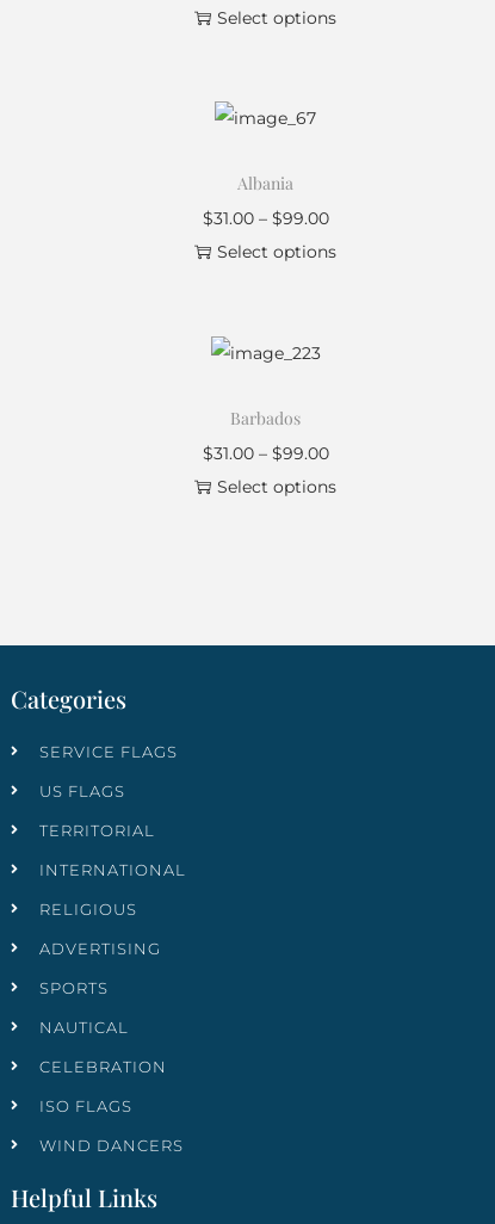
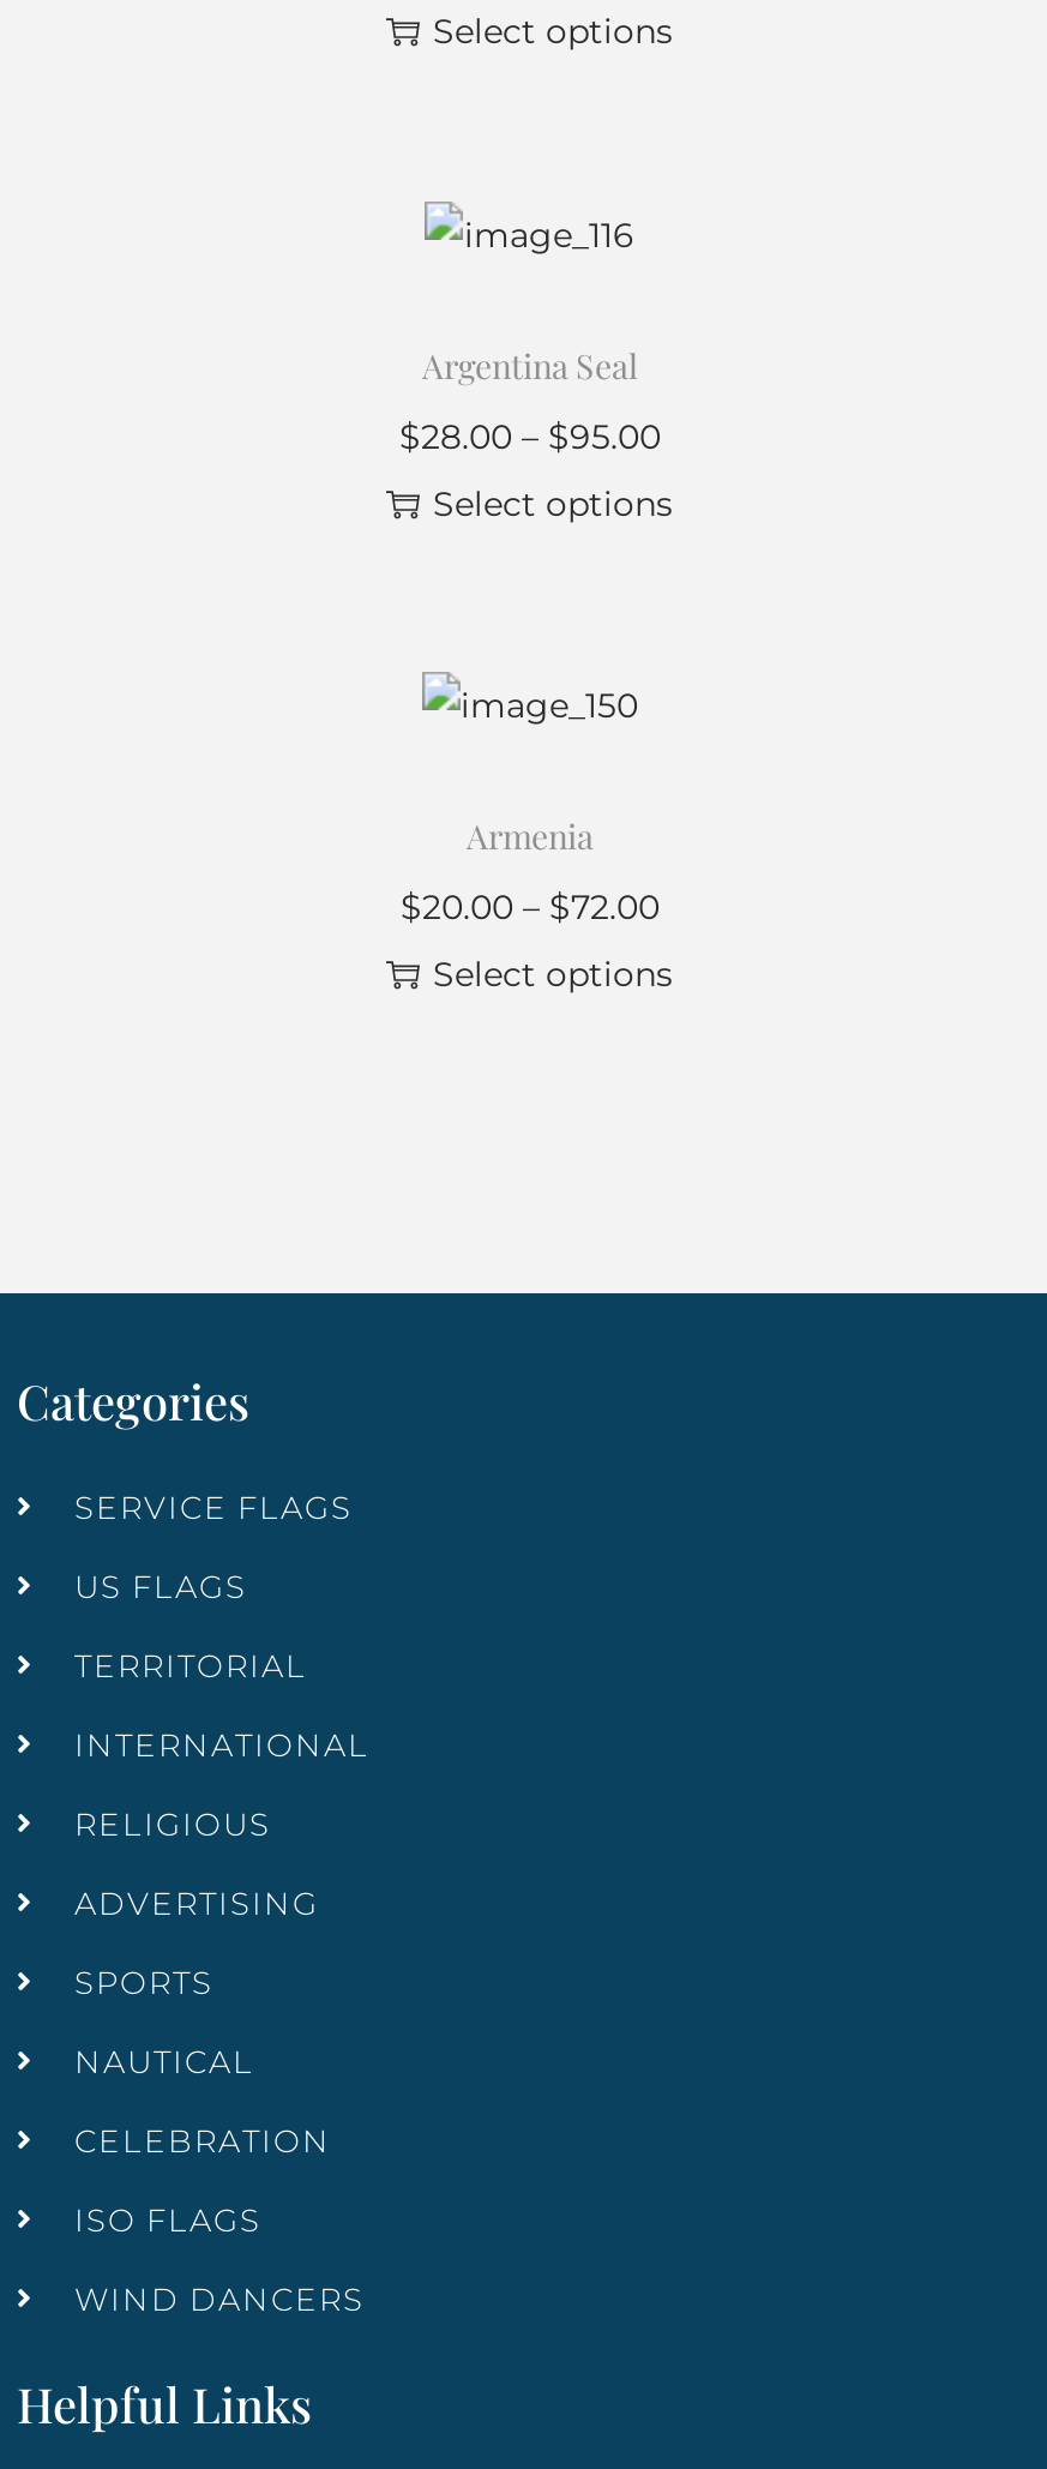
- Albania
+ Argentina Seal

- $31.00 – $99.00
+ $28.00 – $95.00

- Barbados
+ Armenia

- $31.00 – $99.00
+ $20.00 – $72.00
